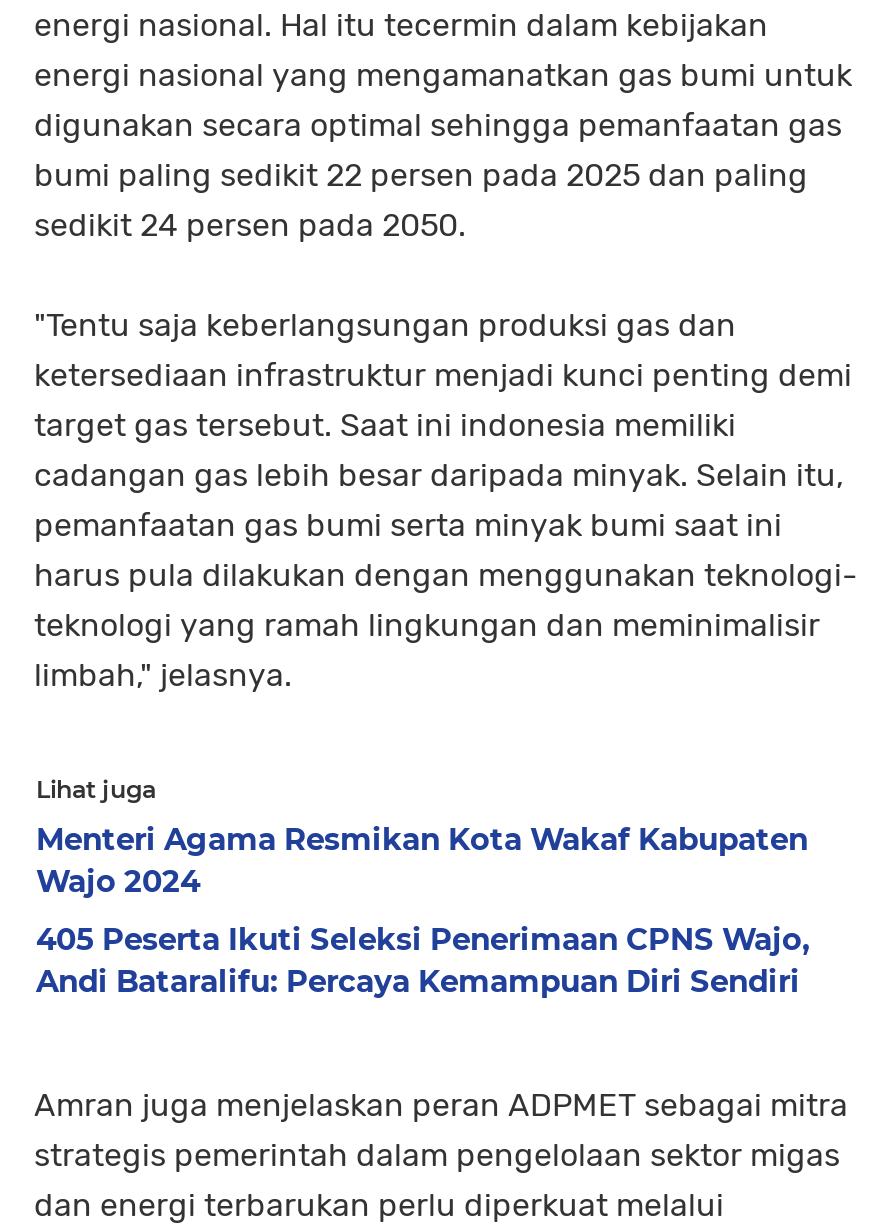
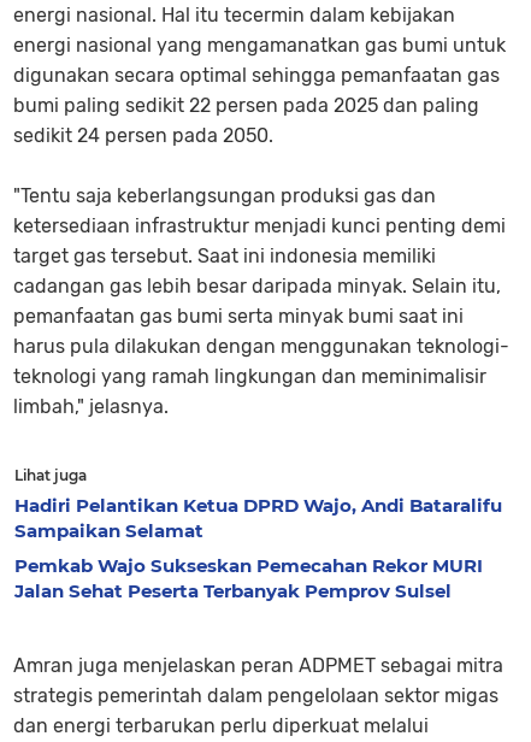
- Menteri Agama Resmikan Kota Wakaf Kabupaten
- Wajo 2024
+ Hadiri Pelantikan Ketua DPRD Wajo, Andi Bataralifu
+ Sampaikan Selamat

- 405 Peserta Ikuti Seleksi Penerimaan CPNS Wajo,
- Andi Bataralifu: Percaya Kemampuan Diri Sendiri
+ Pemkab Wajo Sukseskan Pemecahan Rekor MURI
+ Jalan Sehat Peserta Terbanyak Pemprov Sulsel
